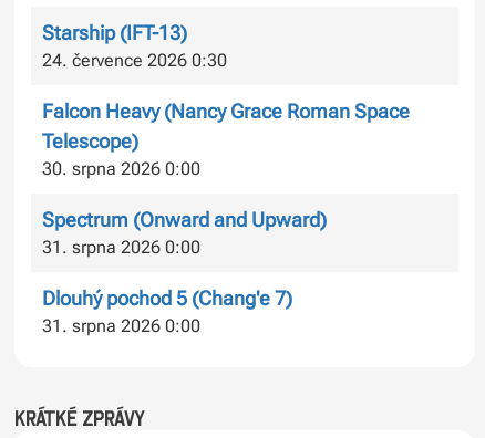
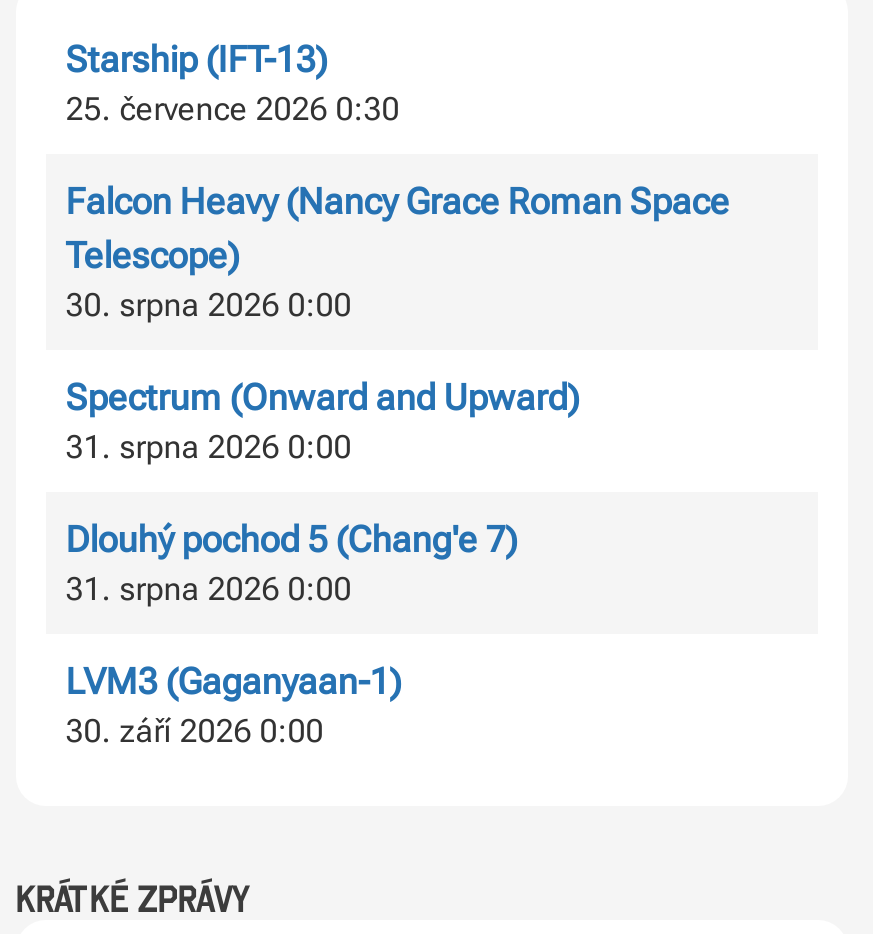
- 24. července 2026 0:30
+ 25. července 2026 0:30

+ LVM3 (Gaganyaan-1)
+ 30. září 2026 0:00
